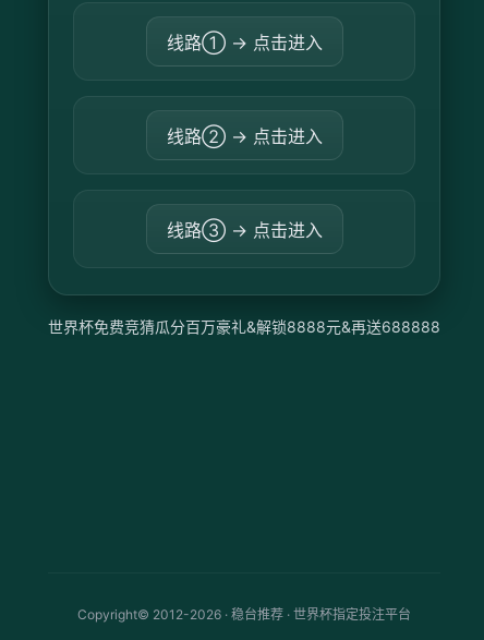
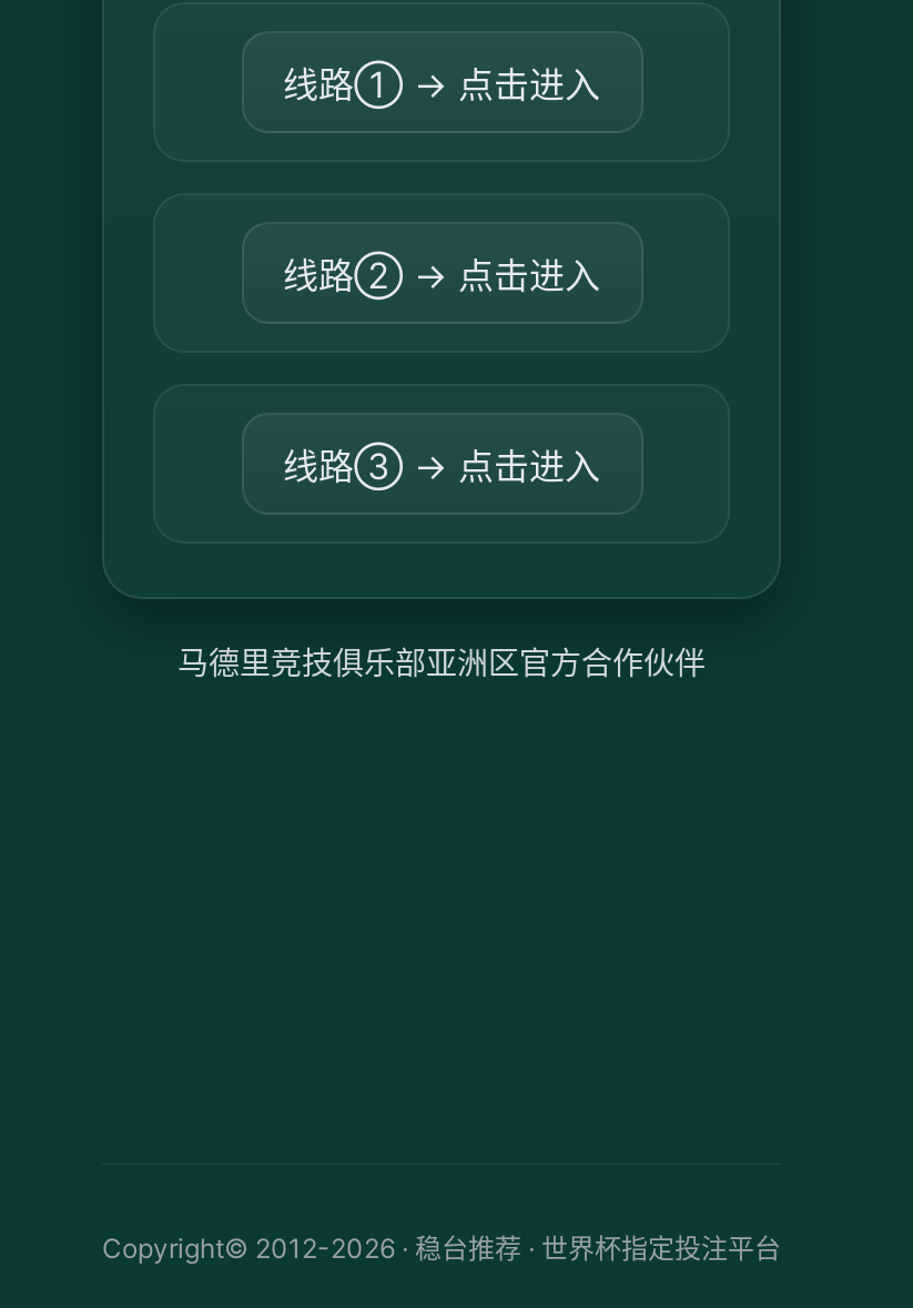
- 世界杯免费竞猜瓜分百万豪礼&解锁8888元&再送688888
+ 马德里竞技俱乐部亚洲区官方合作伙伴
